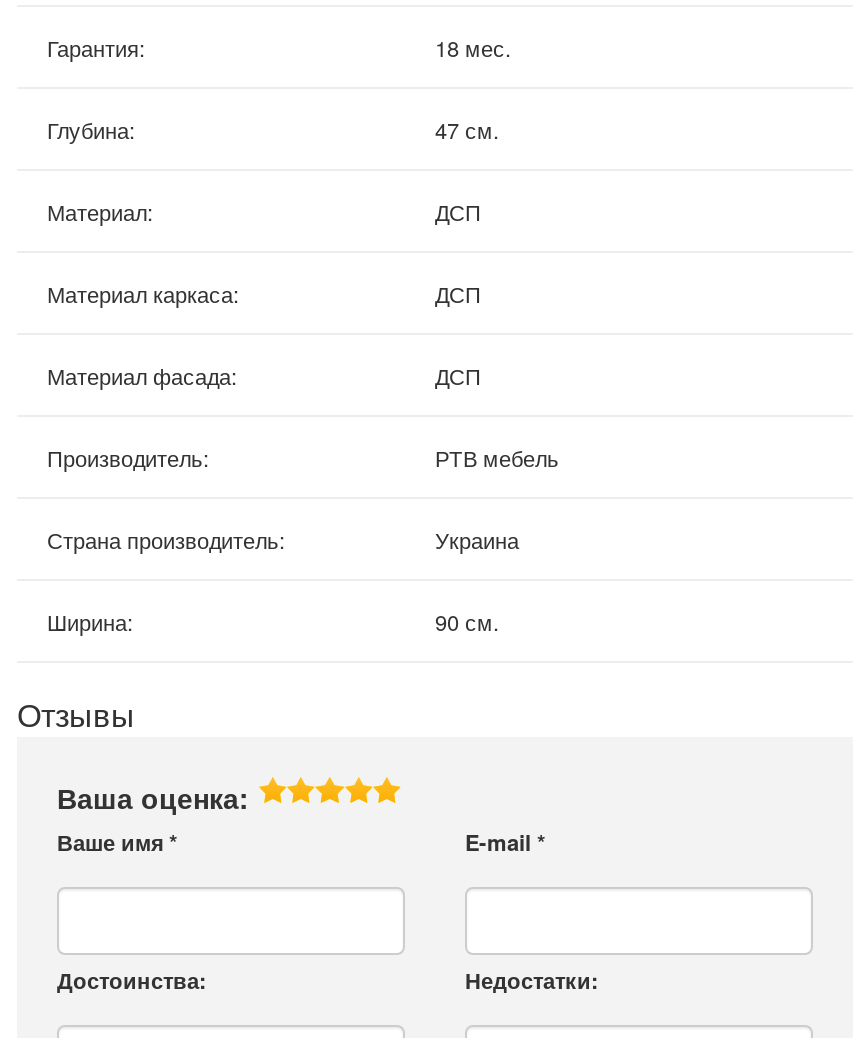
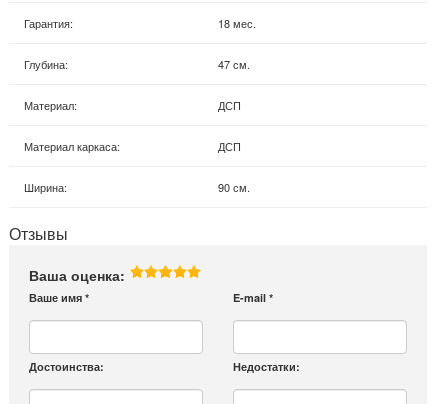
- Материал фасада:
- ДСП
- Производитель:
- РТВ мебель
- Страна производитель:
- Украина
